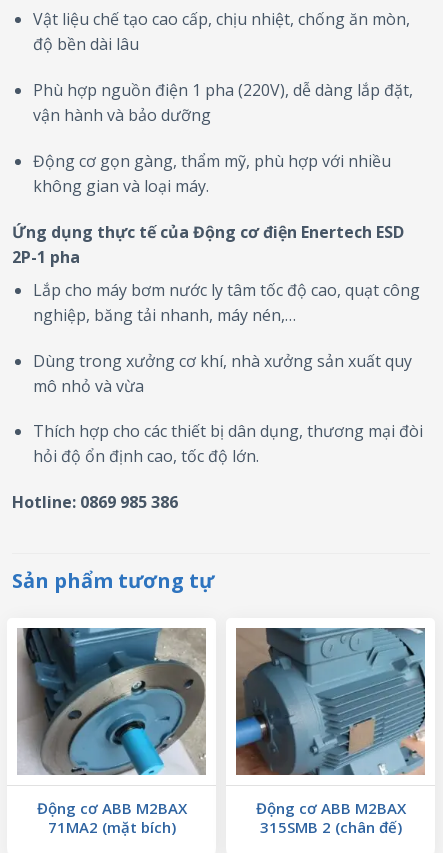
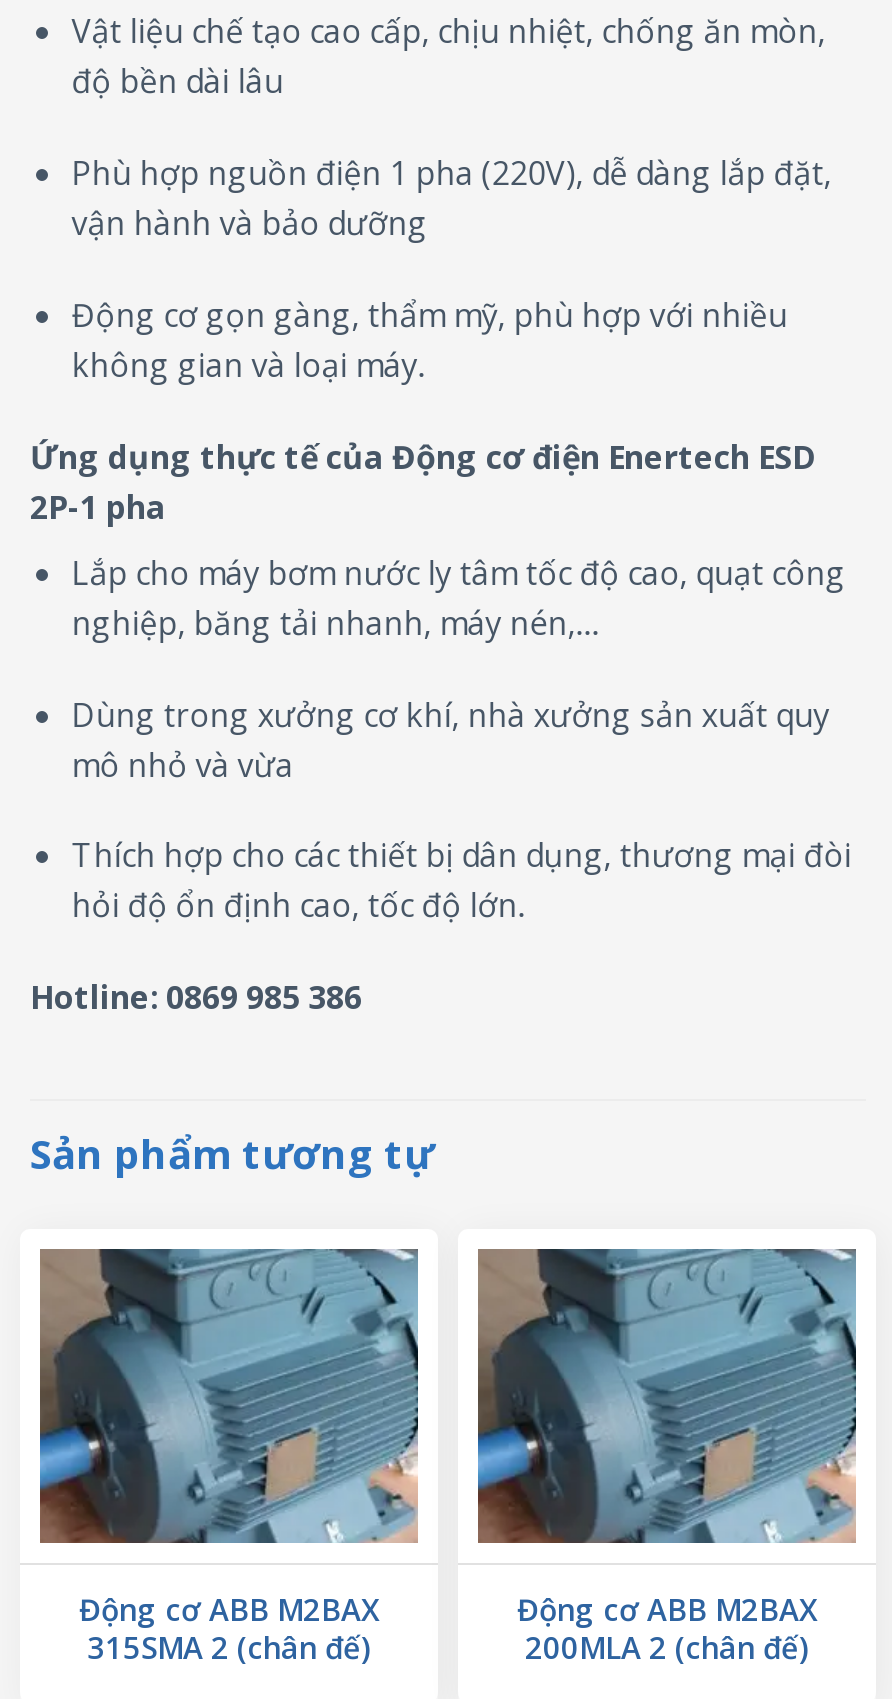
- [image]
+ [image]

- 71MA2 (mặt bích)
+ 315SMA 2 (chân đế)

- 315SMB 2 (chân đế)
+ 200MLA 2 (chân đế)
